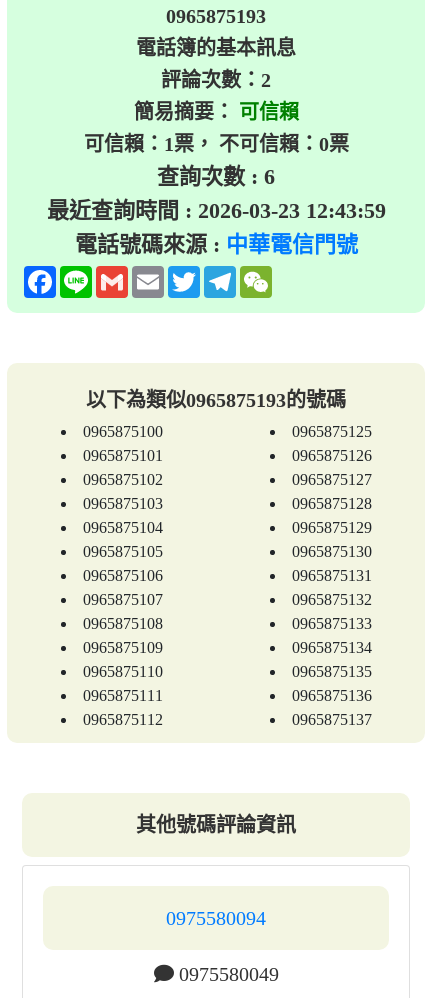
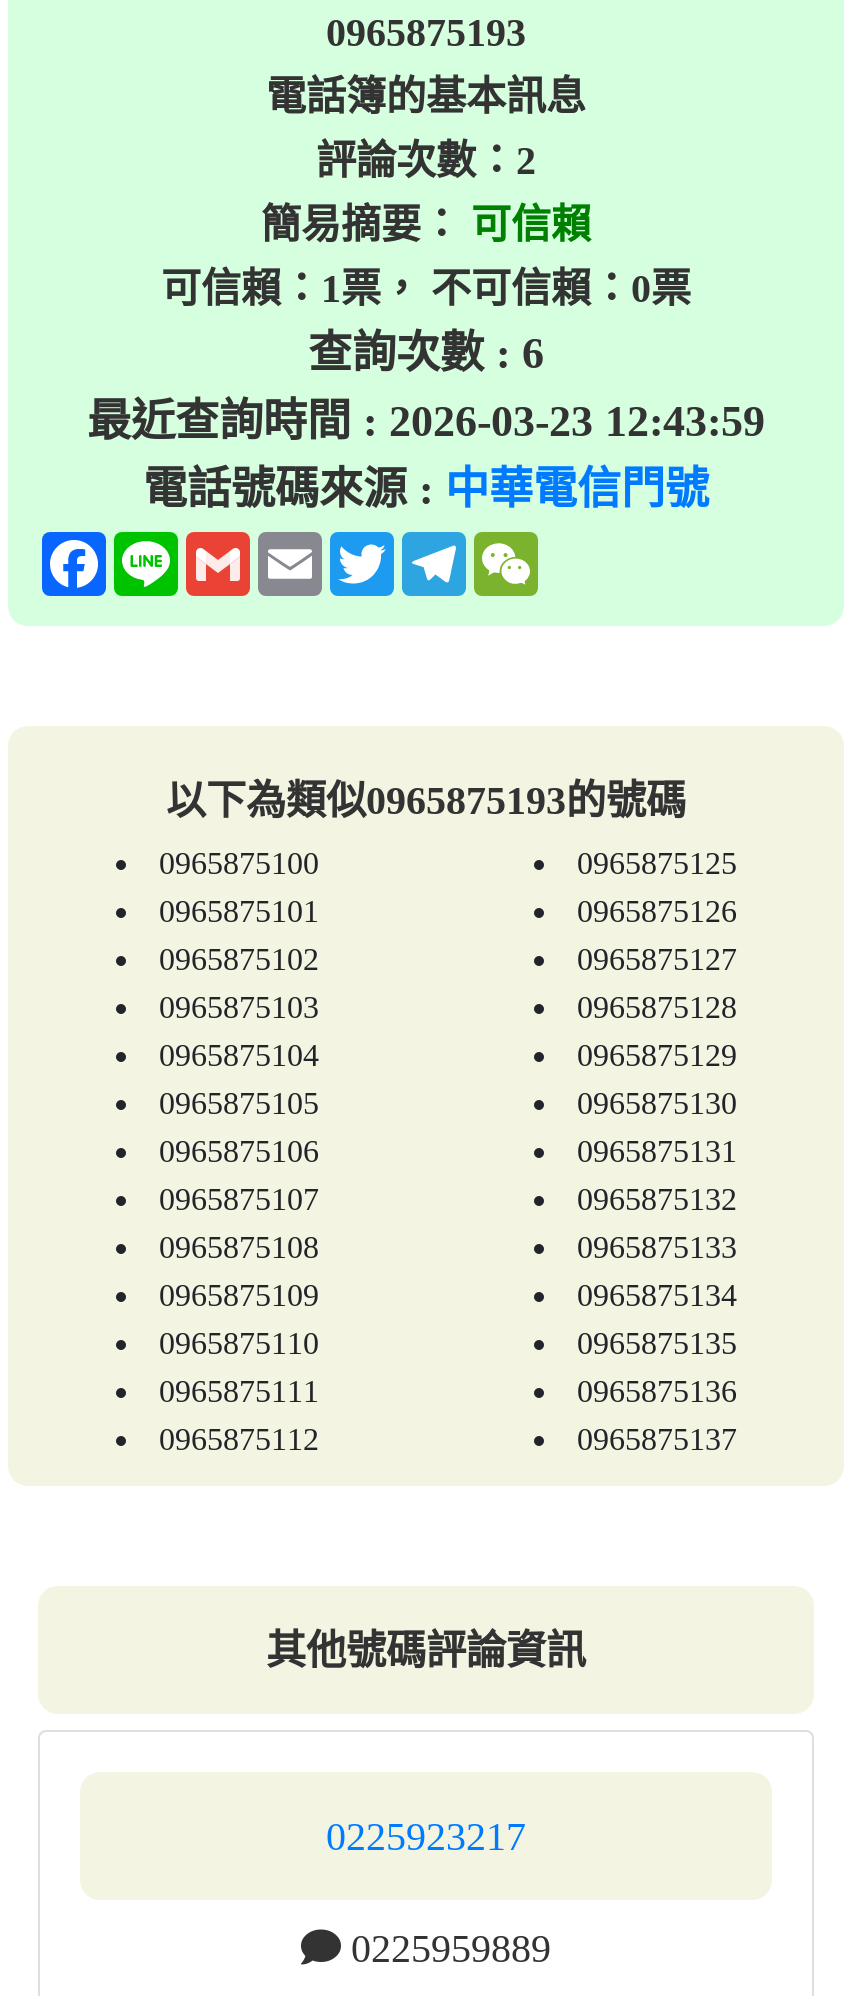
- 0975580094
+ 0225923217

- 0975580049
+ 0225959889
